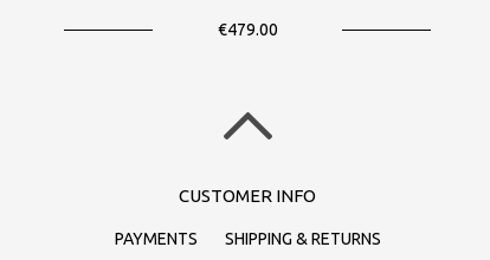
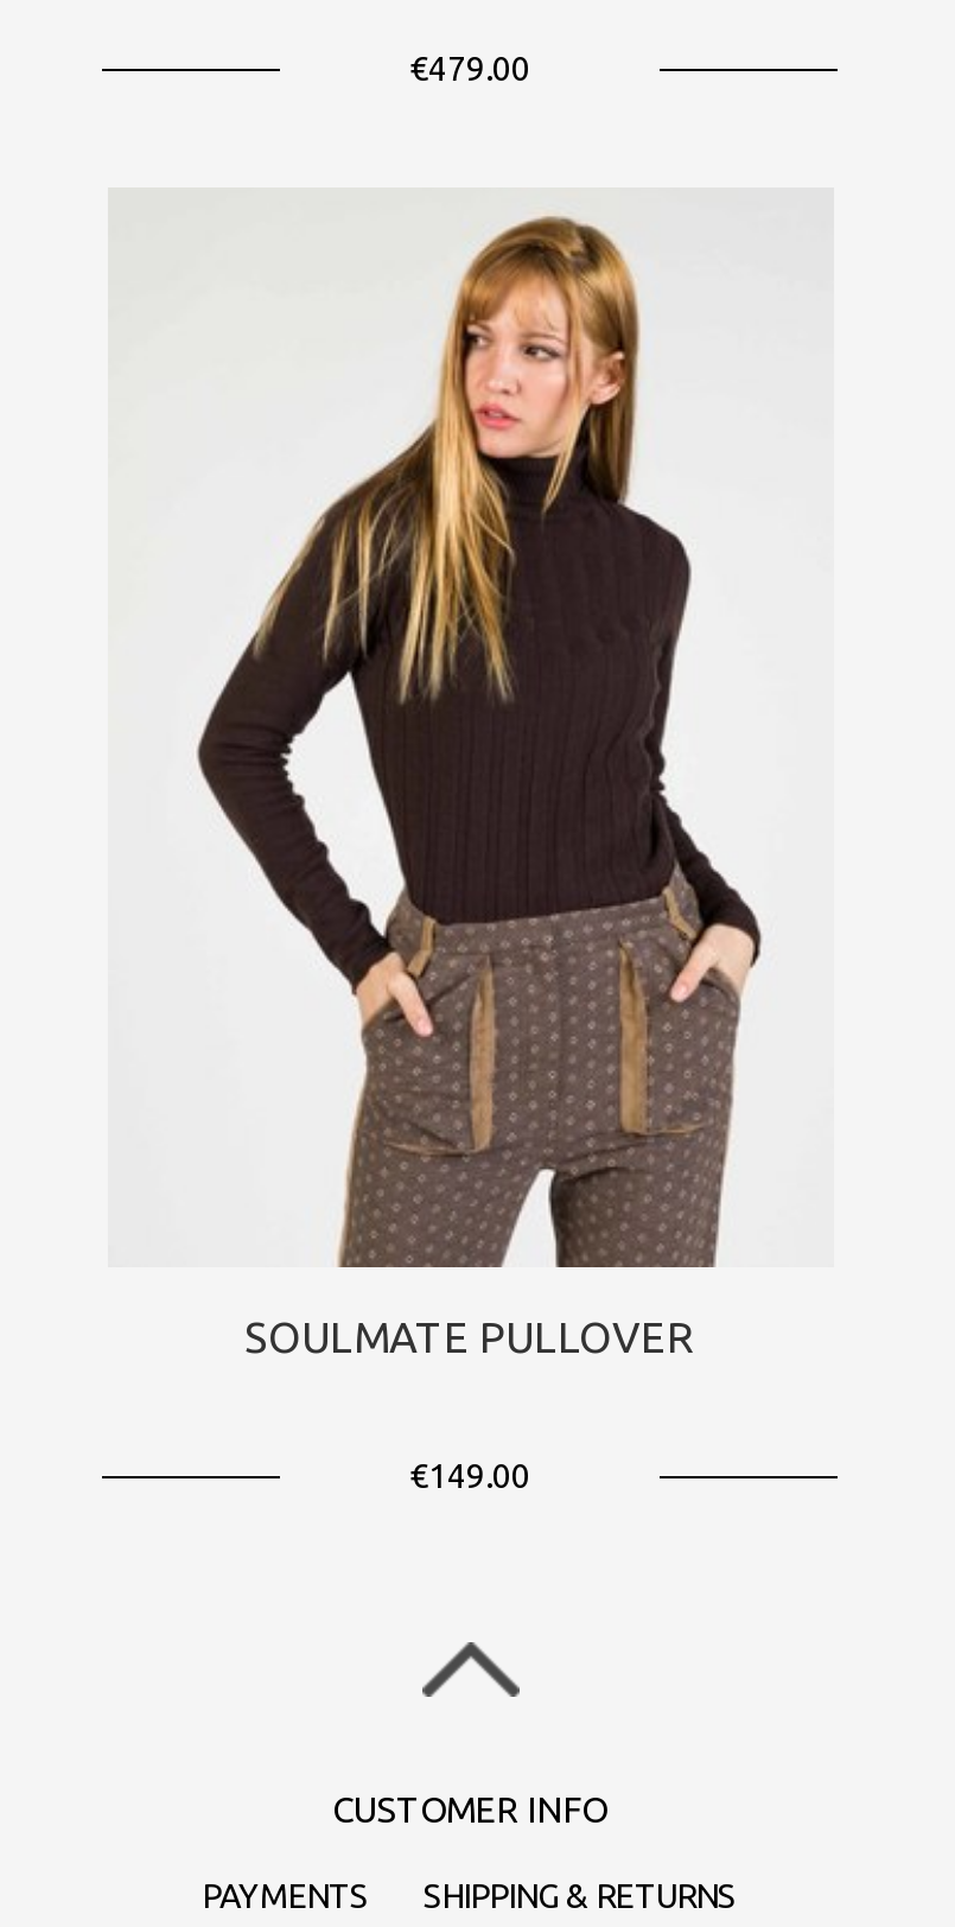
+ [image]
+ SOULMATE PULLOVER
+ €149.00
